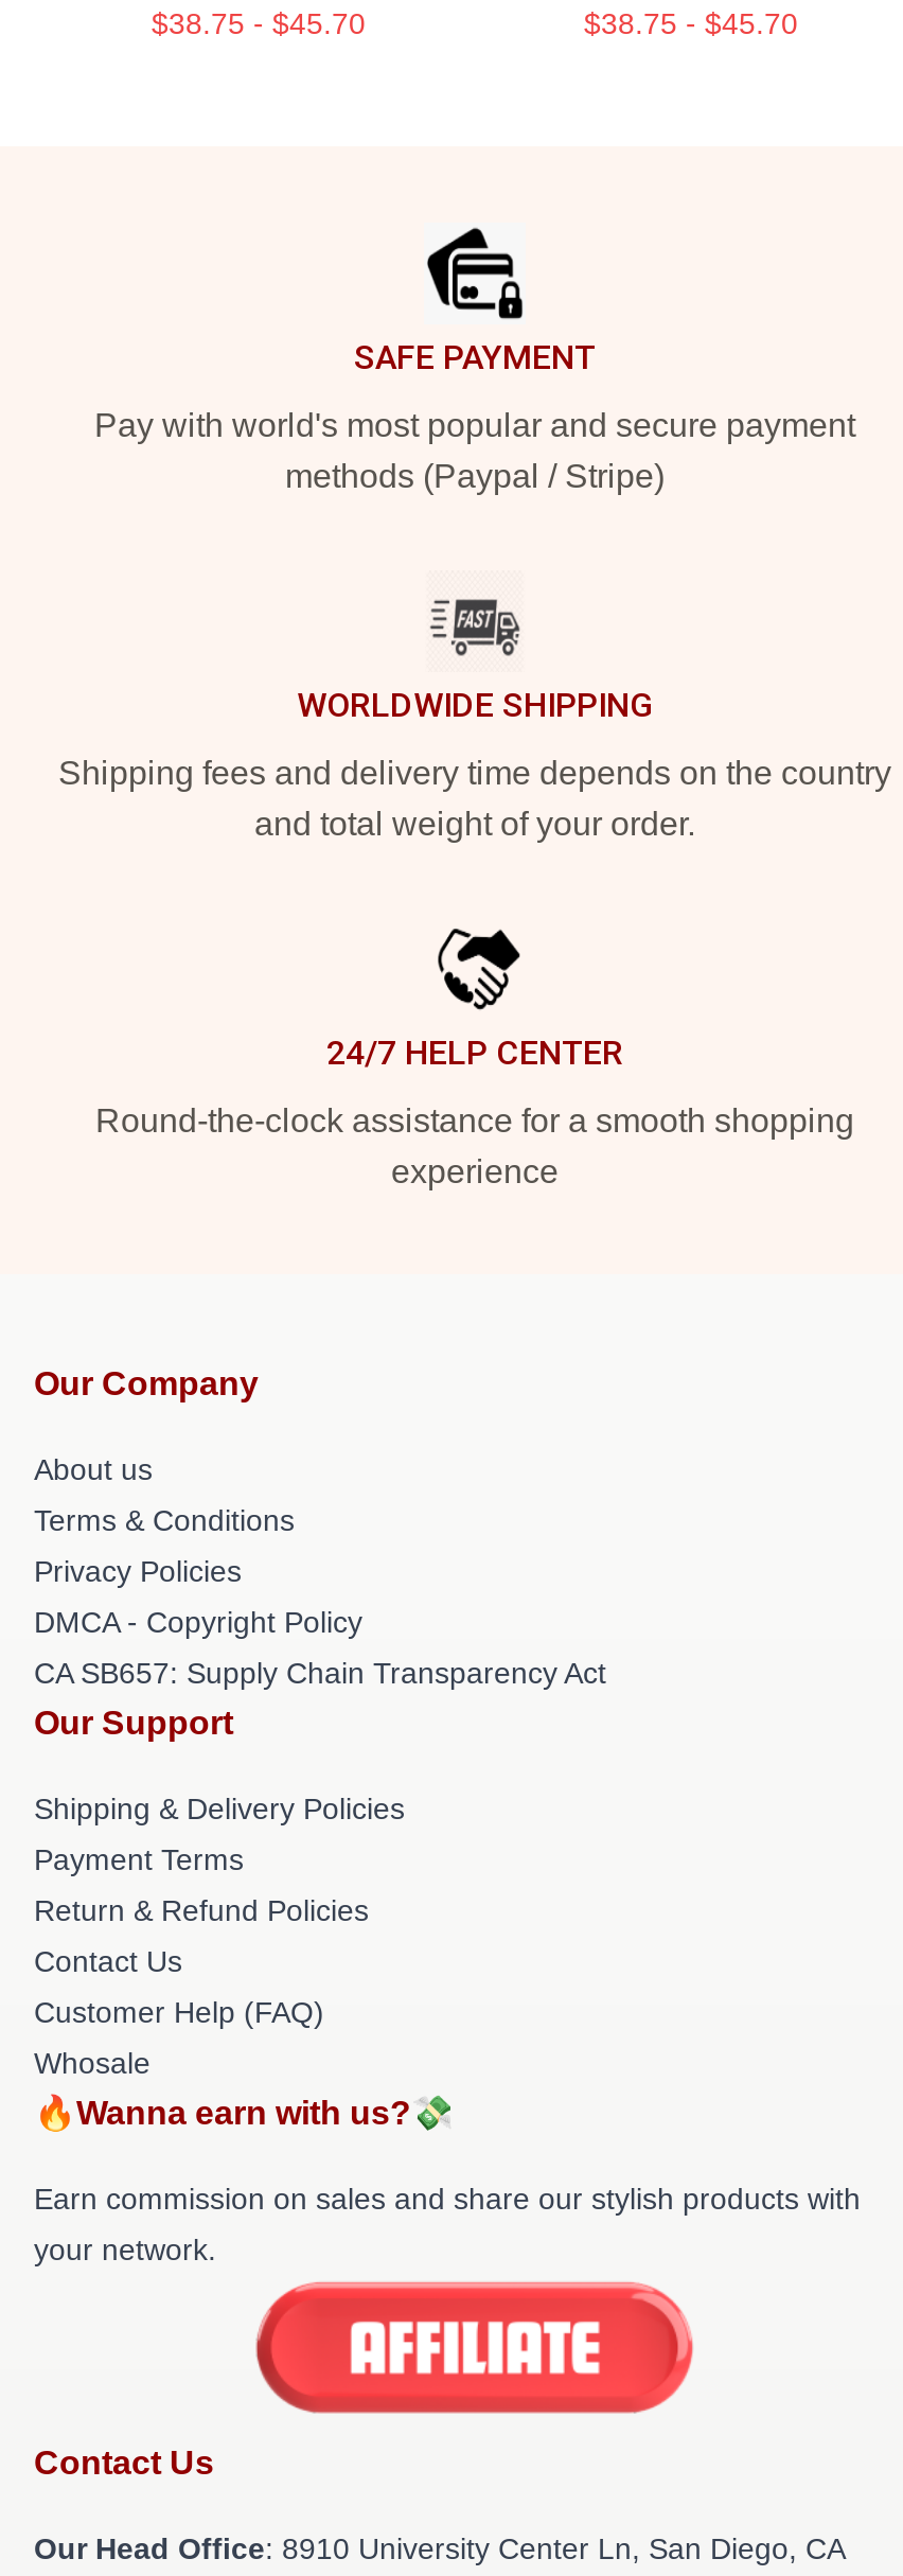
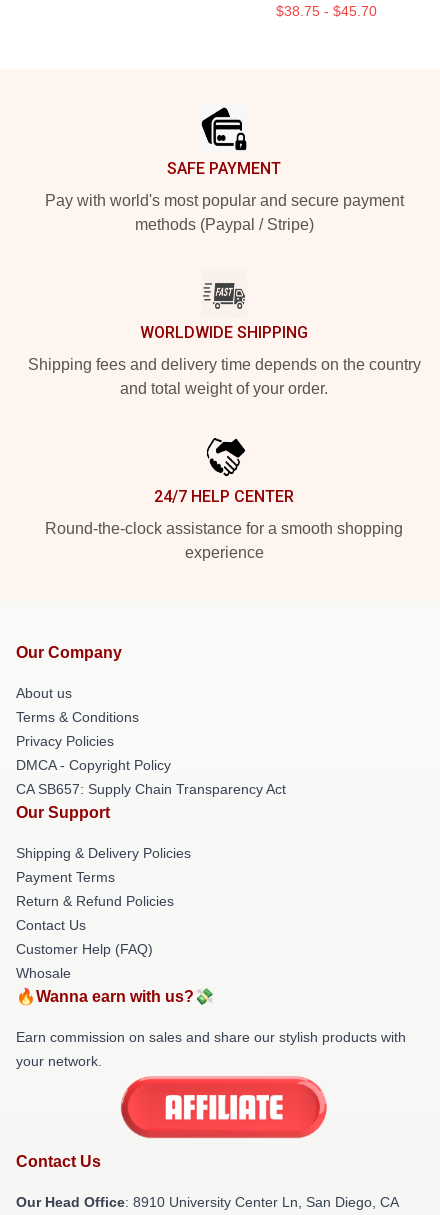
- $38.75 - $45.70
